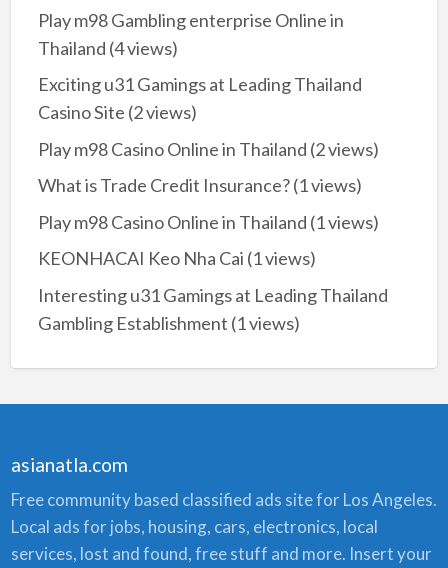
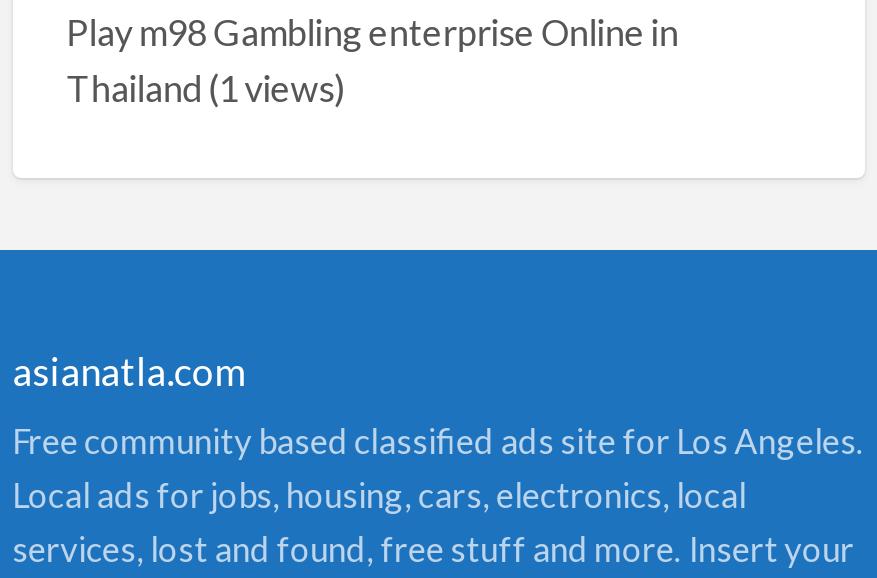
- Thailand (4 views)
- Exciting u31 Gamings at Leading Thailand
- Casino Site (2 views)
- Play m98 Casino Online in Thailand (2 views)
- What is Trade Credit Insurance? (1 views)
- Play m98 Casino Online in Thailand (1 views)
- KEONHACAI Keo Nha Cai (1 views)
- Interesting u31 Gamings at Leading Thailand
- Gambling Establishment (1 views)
+ Thailand (1 views)
